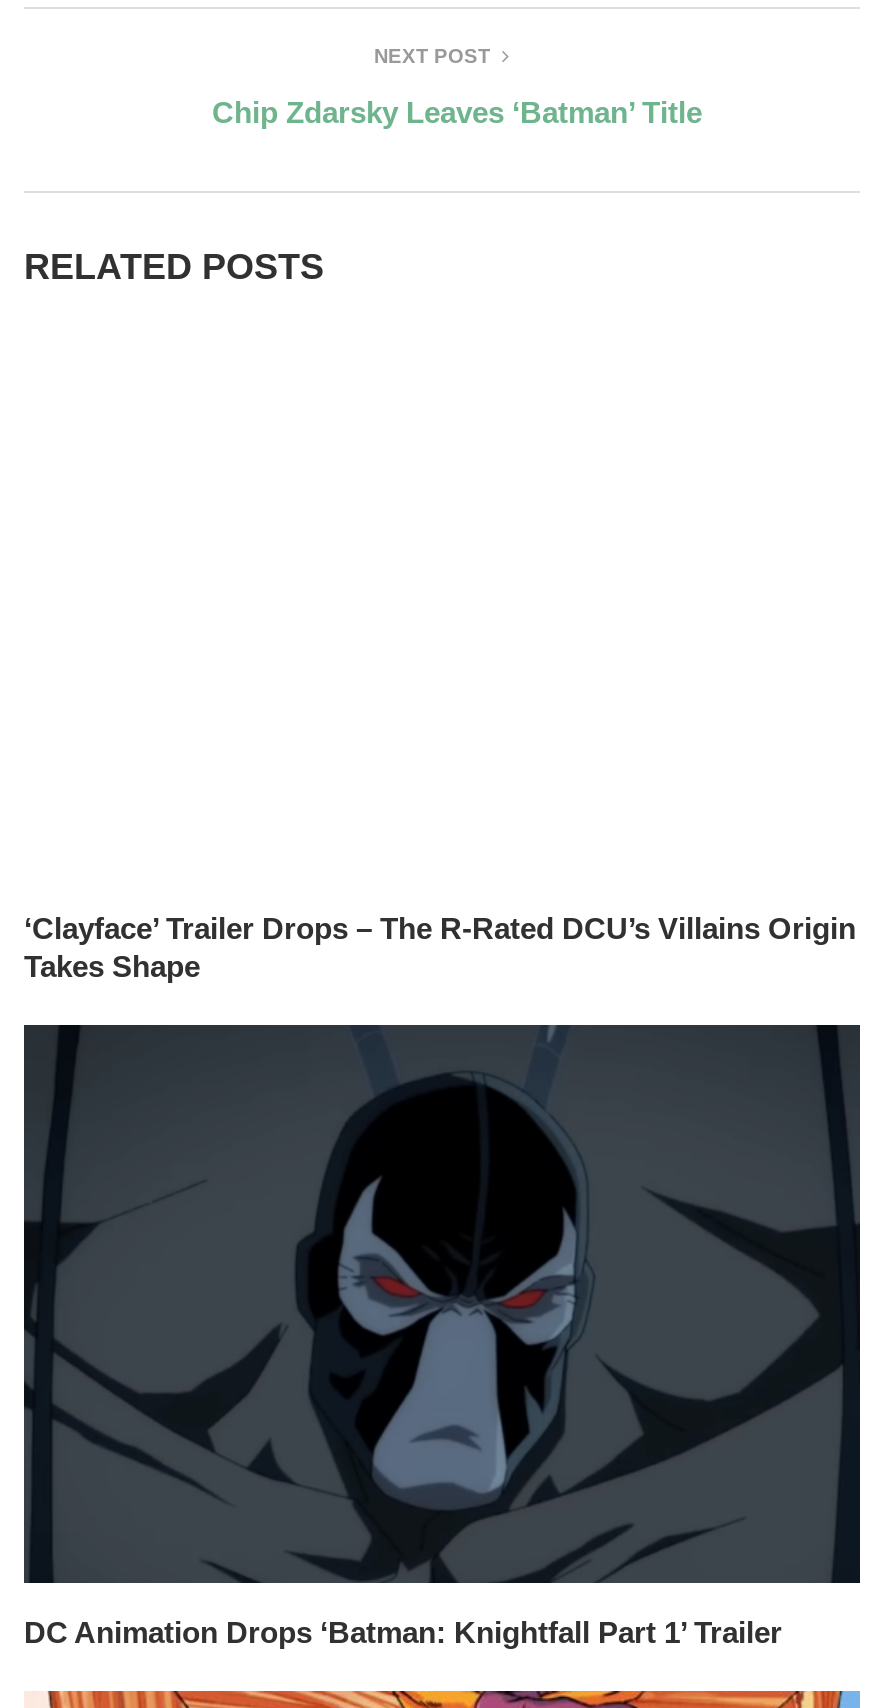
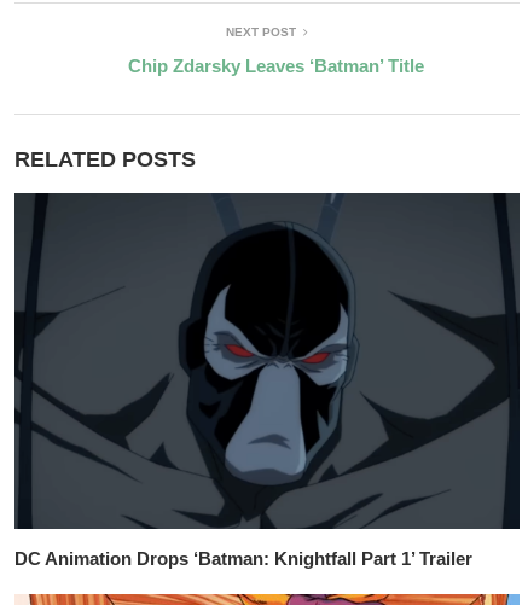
- ‘Clayface’ Trailer Drops – The R-Rated DCU’s Villains Origin
- Takes Shape
